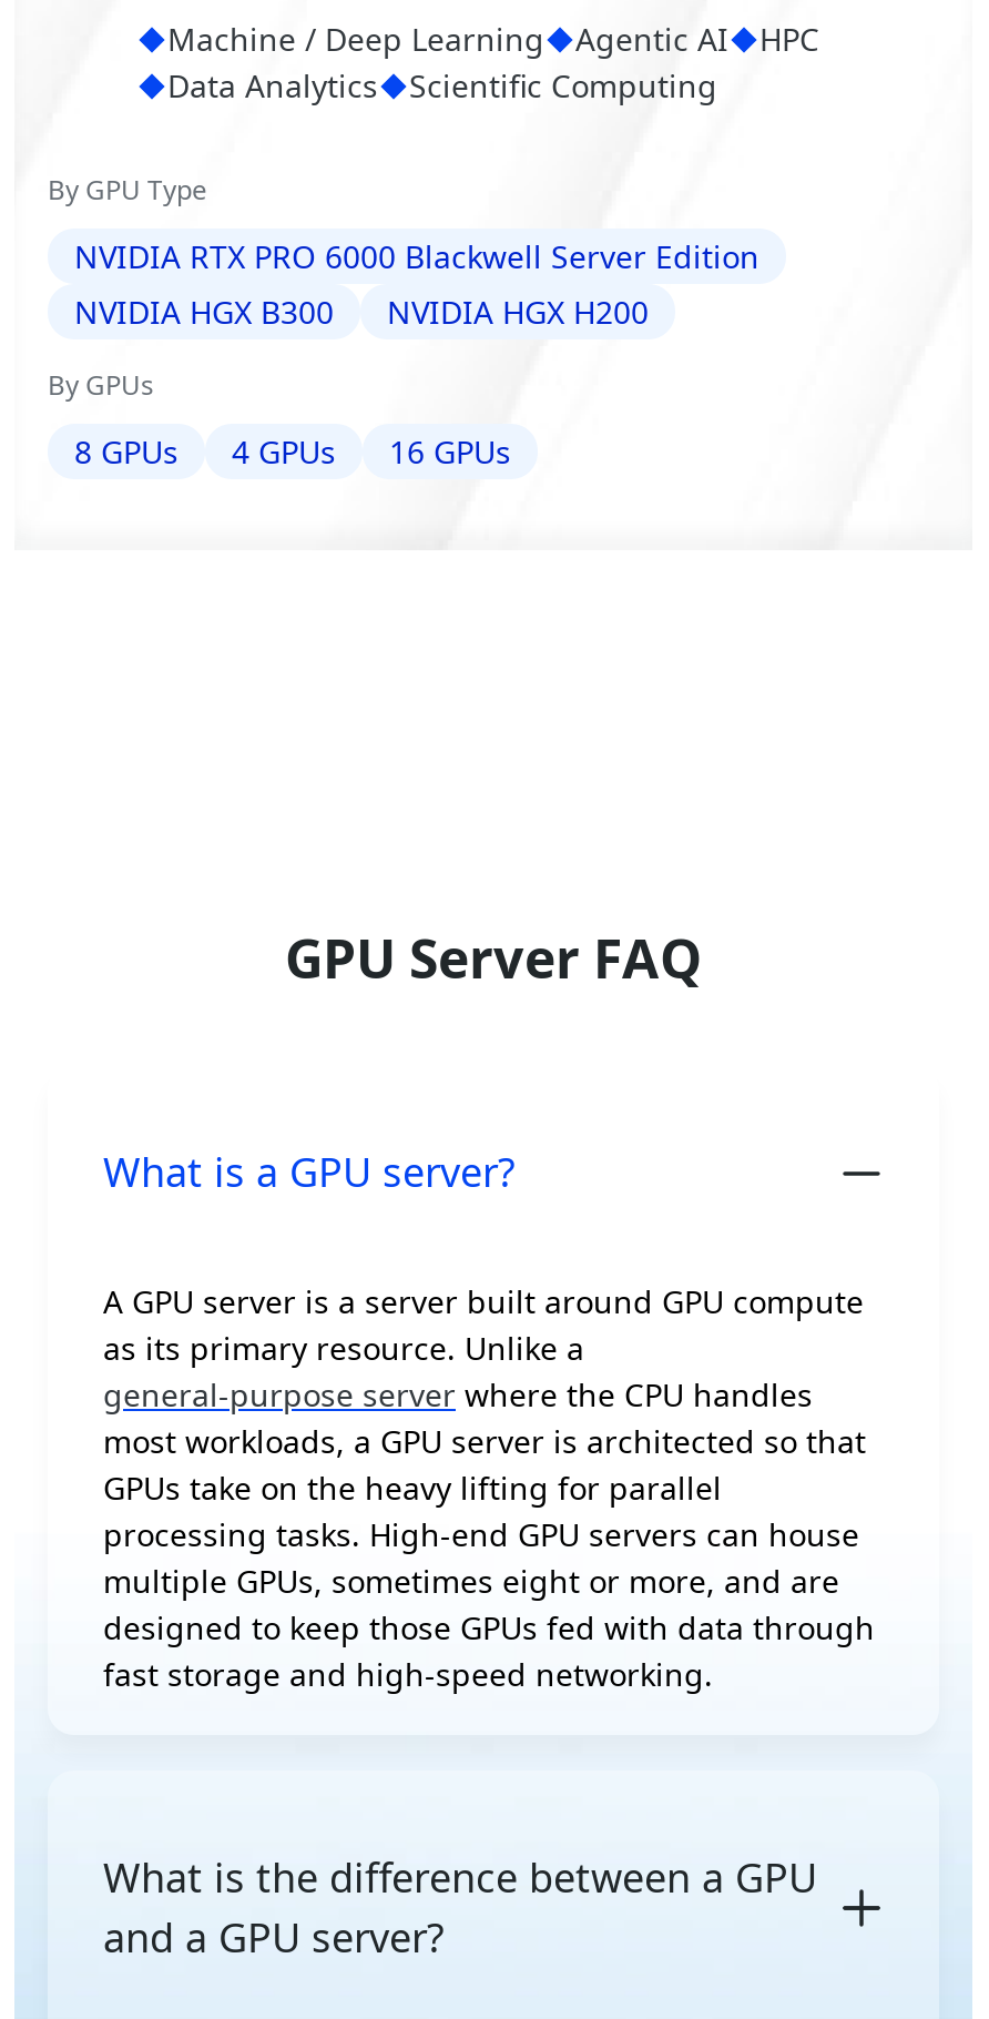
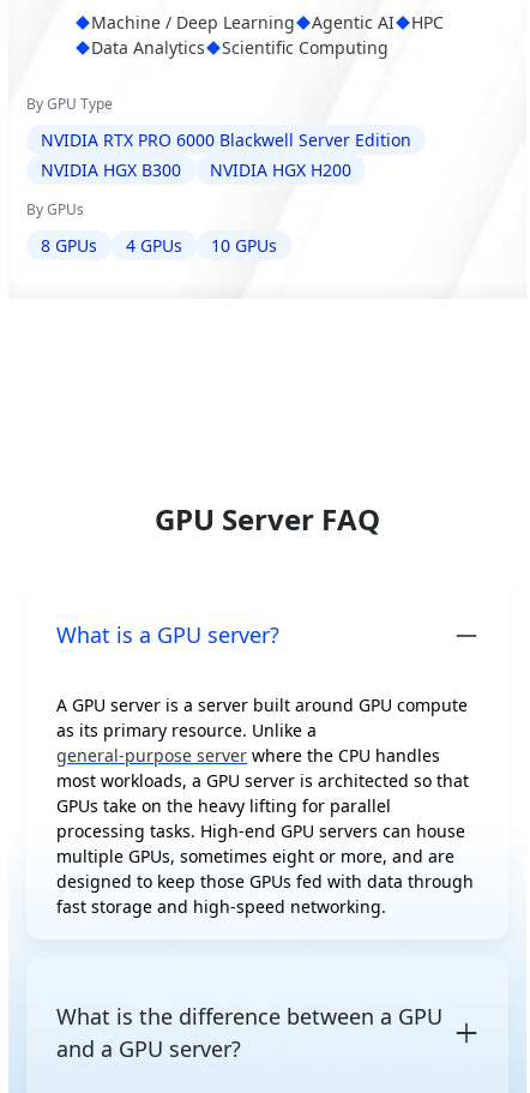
- 8 GPUs 4 GPUs 16 GPUs
+ 8 GPUs 4 GPUs 10 GPUs
